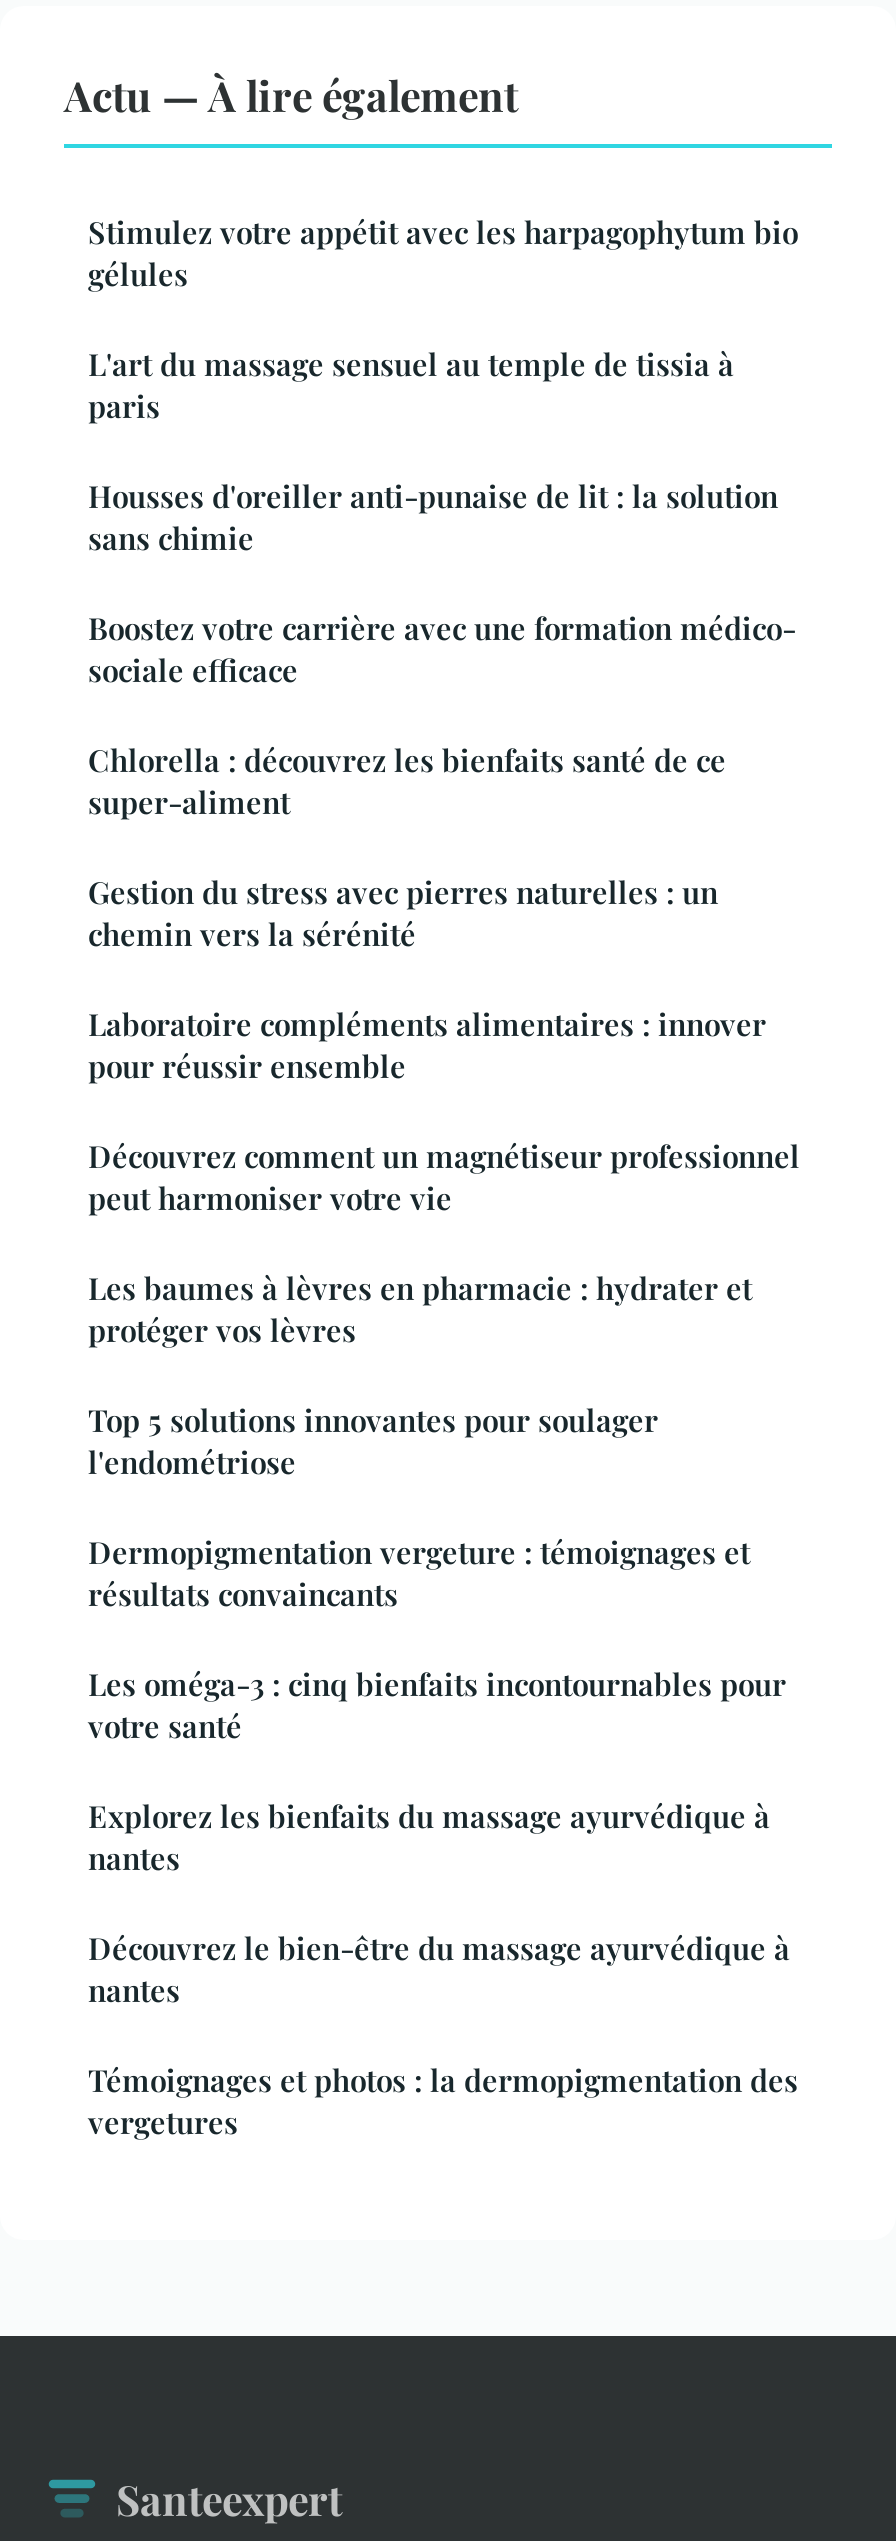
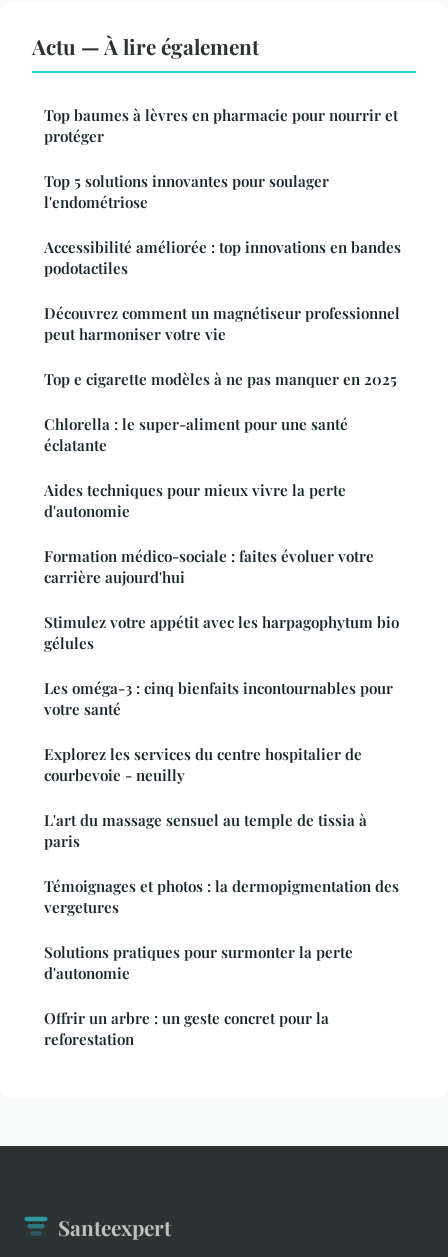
moved down: Stimulez votre appétit avec les harpagophytum bio | gélules

moved down: L'art du massage sensuel au temple de tissia à | paris

- Housses d'oreiller anti-punaise de lit : la solution
- sans chimie
- Boostez votre carrière avec une formation médico-
- sociale efficace
- Chlorella : découvrez les bienfaits santé de ce
- super-aliment
- Gestion du stress avec pierres naturelles : un
- chemin vers la sérénité
- Laboratoire compléments alimentaires : innover
- pour réussir ensemble
- Les baumes à lèvres en pharmacie : hydrater et
- protéger vos lèvres
+ Top baumes à lèvres en pharmacie pour nourrir et
+ protéger

moved down: Découvrez comment un magnétiseur professionnel | peut harmoniser votre vie

moved up: Top 5 solutions innovantes pour soulager | l'endométriose

- Dermopigmentation vergeture : témoignages et
- résultats convaincants
+ Accessibilité améliorée : top innovations en bandes
+ podotactiles
+ Top e cigarette modèles à ne pas manquer en 2025
+ Chlorella : le super-aliment pour une santé
+ éclatante
+ Aides techniques pour mieux vivre la perte
+ d'autonomie
+ Formation médico-sociale : faites évoluer votre
+ carrière aujourd'hui

moved up: Les oméga-3 : cinq bienfaits incontournables pour | votre santé

- Explorez les bienfaits du massage ayurvédique à
- nantes
+ Explorez les services du centre hospitalier de
+ courbevoie - neuilly

- Découvrez le bien-être du massage ayurvédique à
- nantes

moved up: Témoignages et photos : la dermopigmentation des | vergetures

+ Solutions pratiques pour surmonter la perte
+ d'autonomie
+ Offrir un arbre : un geste concret pour la
+ reforestation
